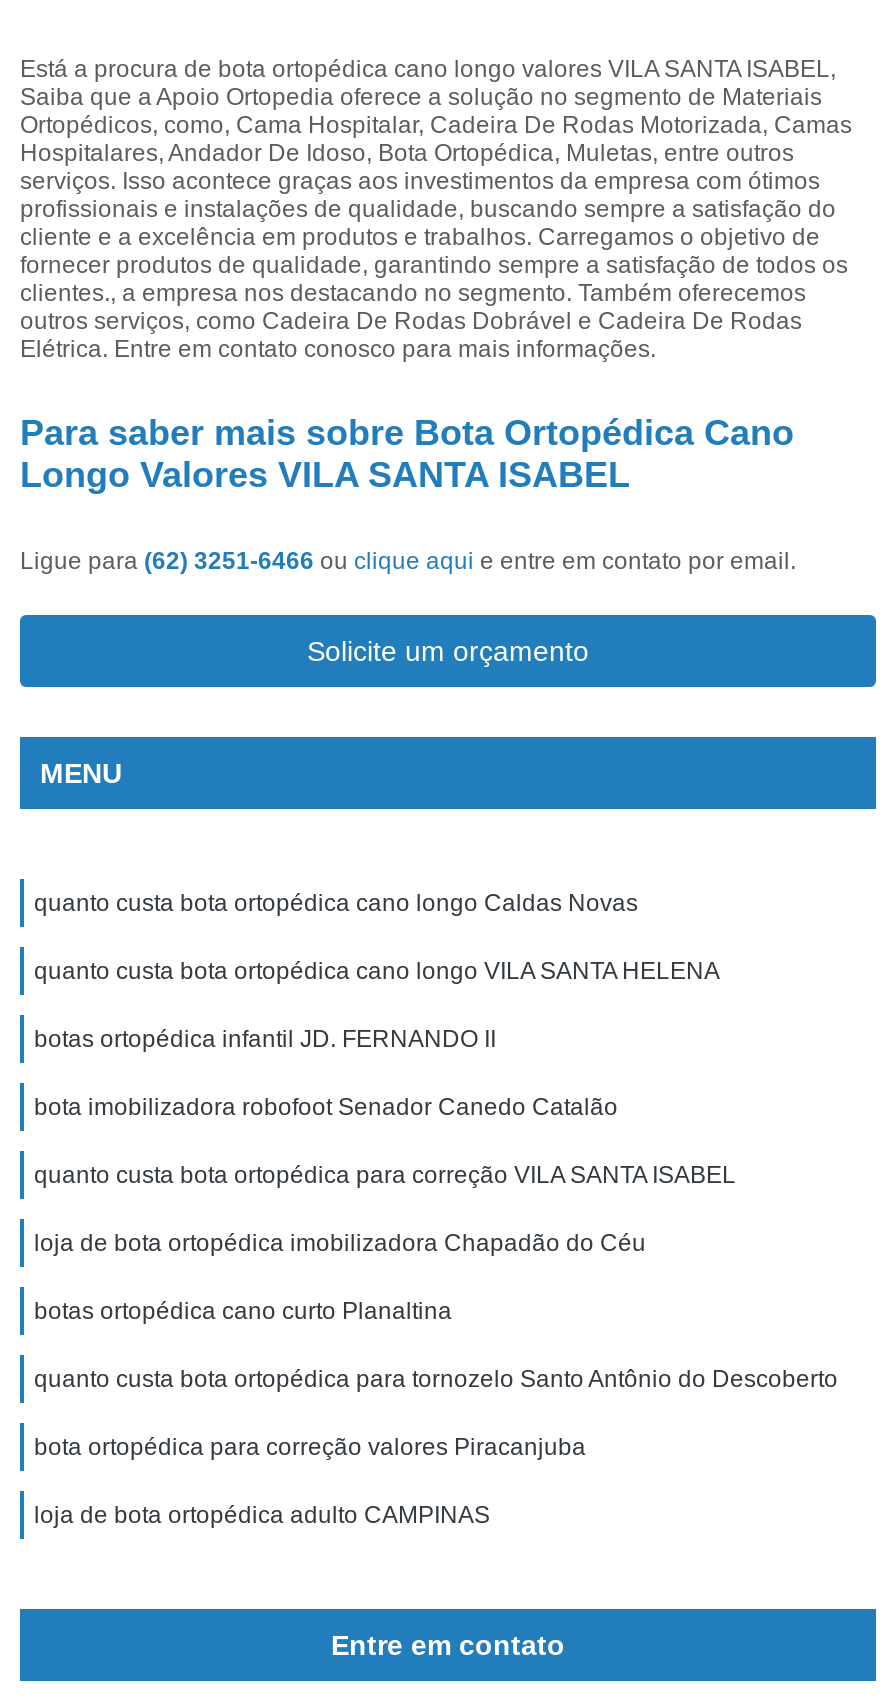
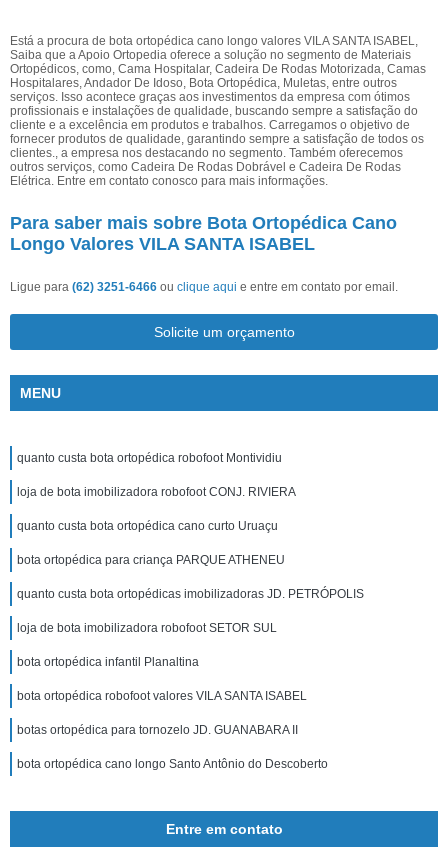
- quanto custa bota ortopédica cano longo Caldas Novas
+ quanto custa bota ortopédica robofoot Montividiu

- quanto custa bota ortopédica cano longo VILA SANTA HELENA
+ loja de bota imobilizadora robofoot CONJ. RIVIERA

- botas ortopédica infantil JD. FERNANDO II
+ quanto custa bota ortopédica cano curto Uruaçu

- bota imobilizadora robofoot Senador Canedo Catalão
+ bota ortopédica para criança PARQUE ATHENEU

- quanto custa bota ortopédica para correção VILA SANTA ISABEL
+ quanto custa bota ortopédicas imobilizadoras JD. PETRÓPOLIS

- loja de bota ortopédica imobilizadora Chapadão do Céu
+ loja de bota imobilizadora robofoot SETOR SUL

- botas ortopédica cano curto Planaltina
+ bota ortopédica infantil Planaltina

- quanto custa bota ortopédica para tornozelo Santo Antônio do Descoberto
+ bota ortopédica robofoot valores VILA SANTA ISABEL

- bota ortopédica para correção valores Piracanjuba
+ botas ortopédica para tornozelo JD. GUANABARA II

- loja de bota ortopédica adulto CAMPINAS
+ bota ortopédica cano longo Santo Antônio do Descoberto
